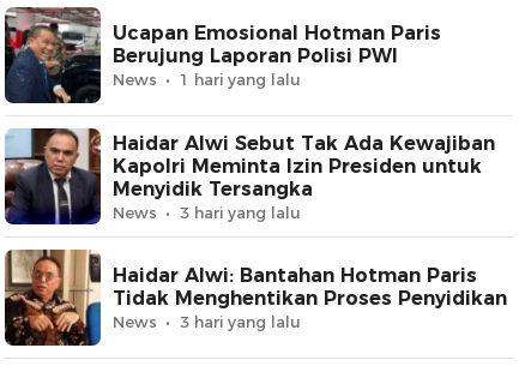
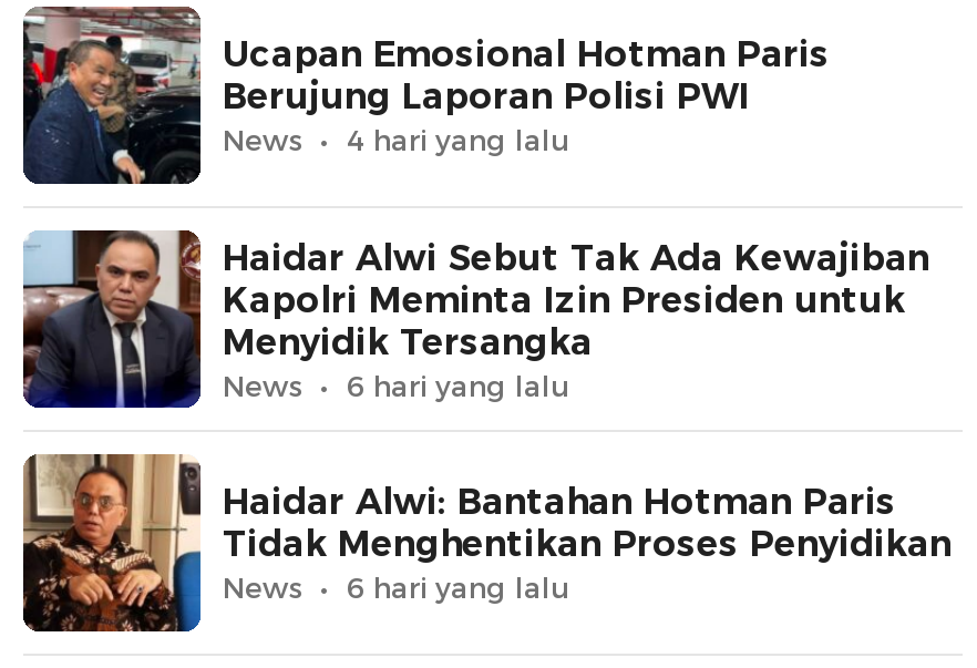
- 1 hari yang lalu
+ 4 hari yang lalu

- 3 hari yang lalu
+ 6 hari yang lalu

- 3 hari yang lalu
+ 6 hari yang lalu
